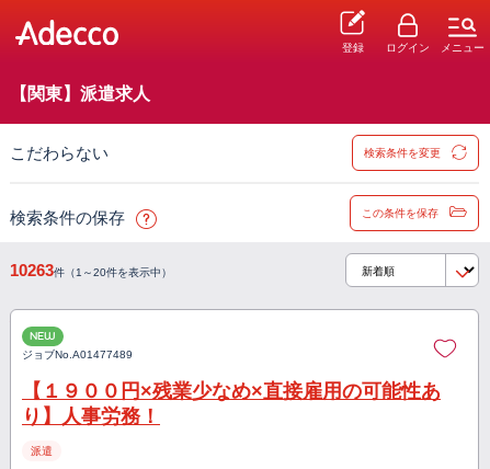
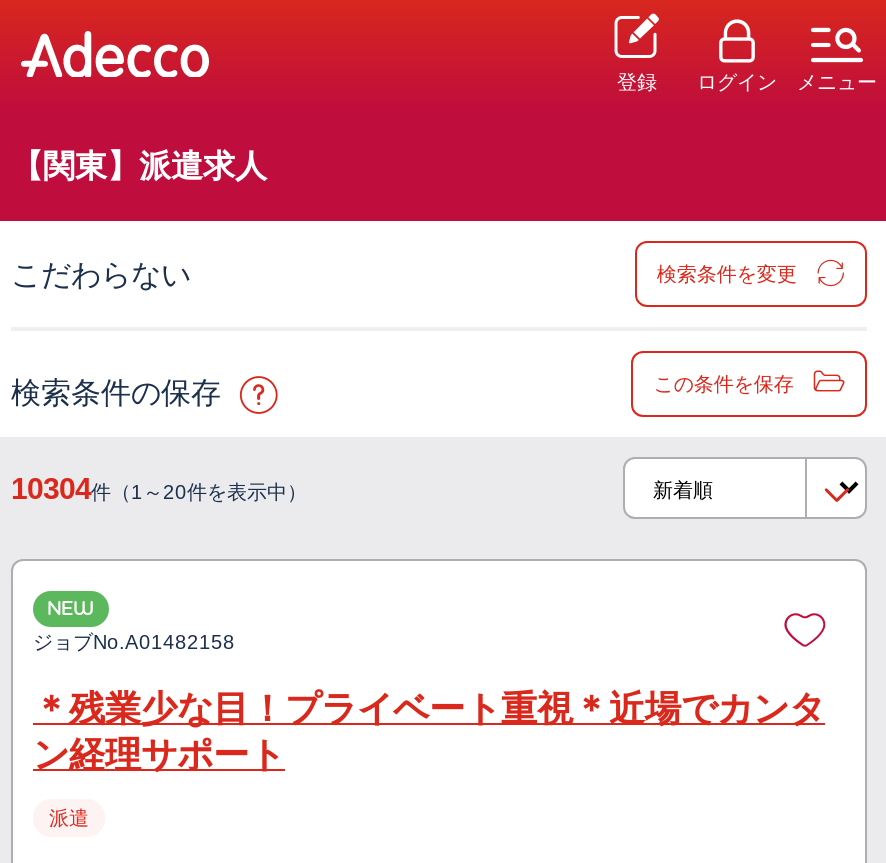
- 10263件（1～20件を表示中）
+ 10304件（1～20件を表示中）

- ジョブNo. A01477489
+ ジョブNo. A01482158

- 【１９００円×残業少なめ×直接雇用の可能性あ
- り】人事労務！
+ ＊残業少な目！プライベート重視＊近場でカンタ
+ ン経理サポート
